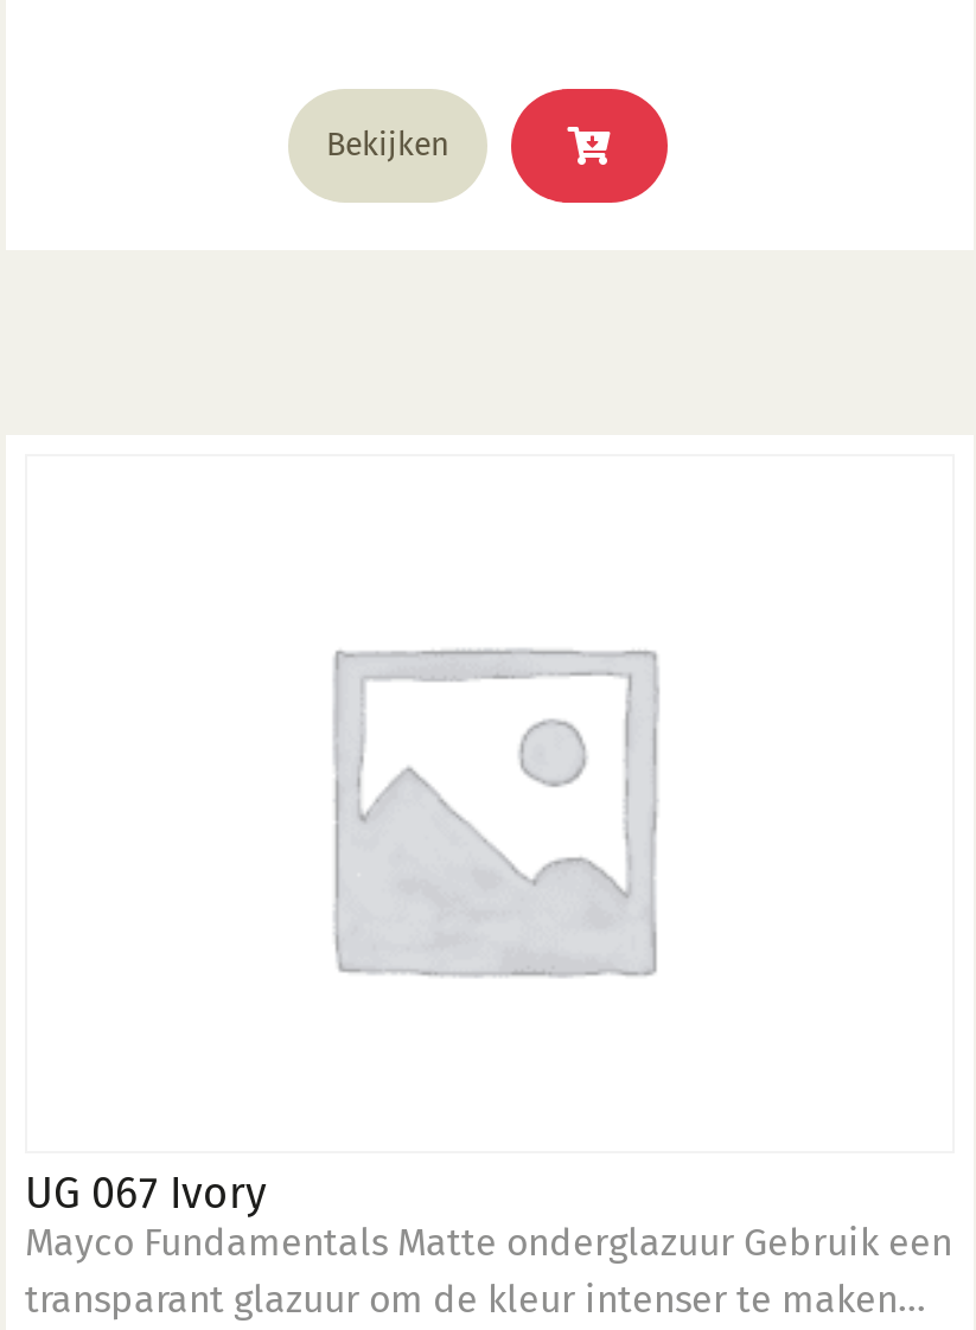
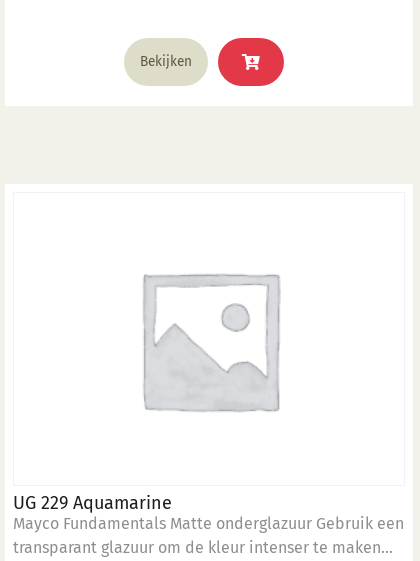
- UG 067 Ivory
+ UG 229 Aquamarine
